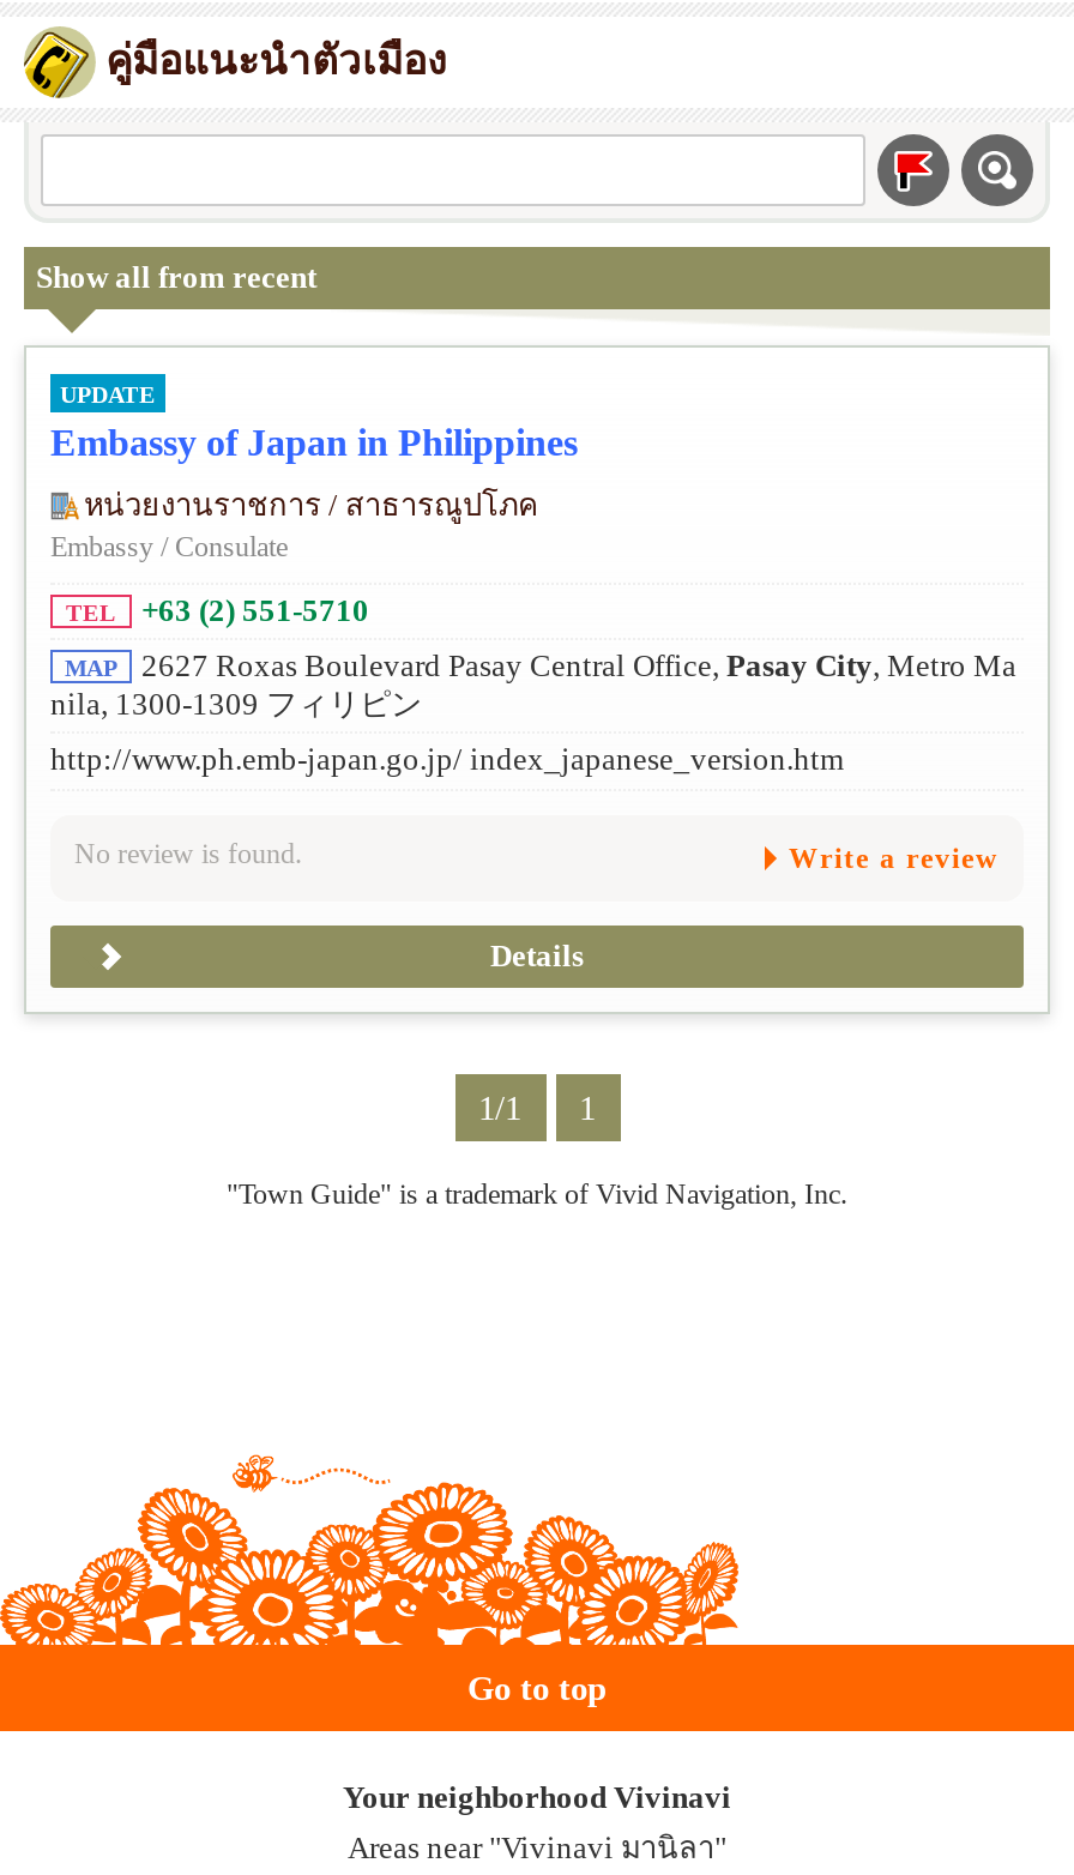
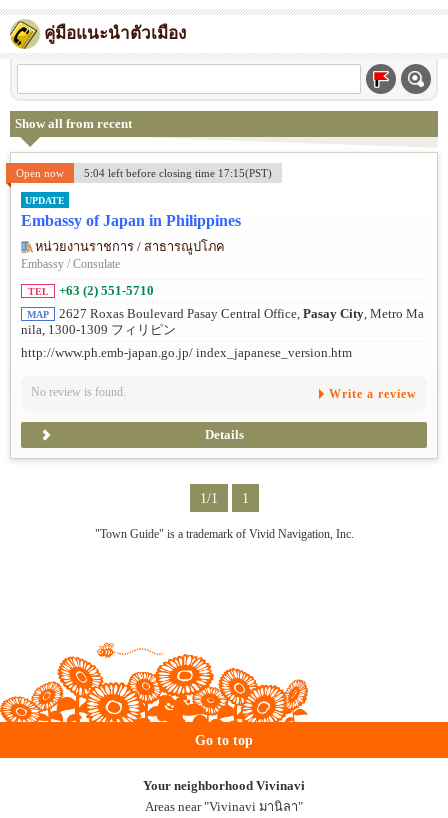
+ Open now
+ 5:04 left before closing time 17:15(PST)
